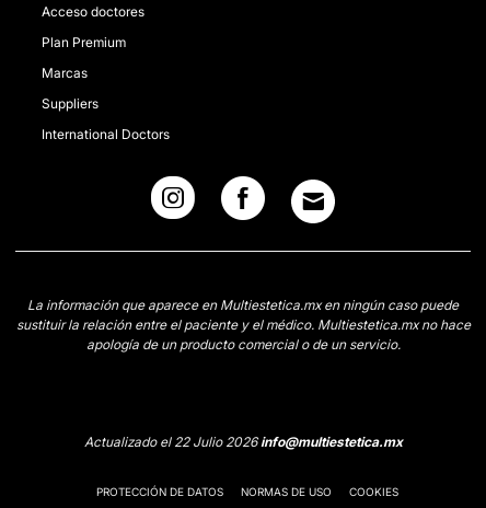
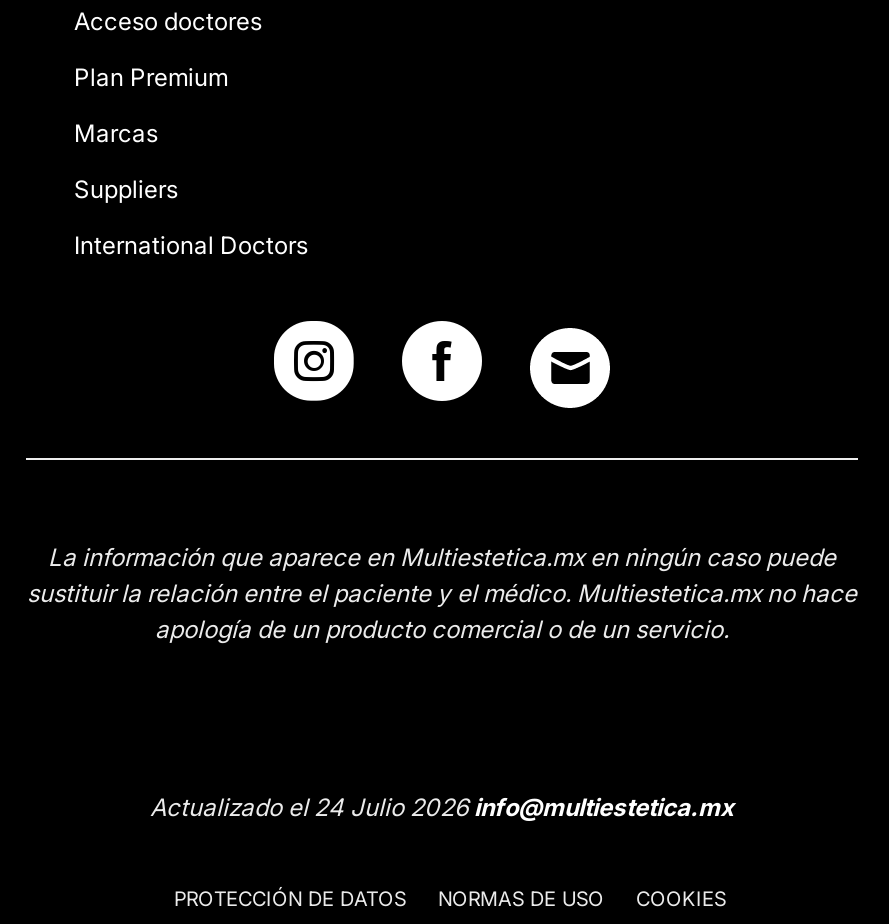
- Actualizado el 22 Julio 2026info@multiestetica.mx
+ Actualizado el 24 Julio 2026info@multiestetica.mx
